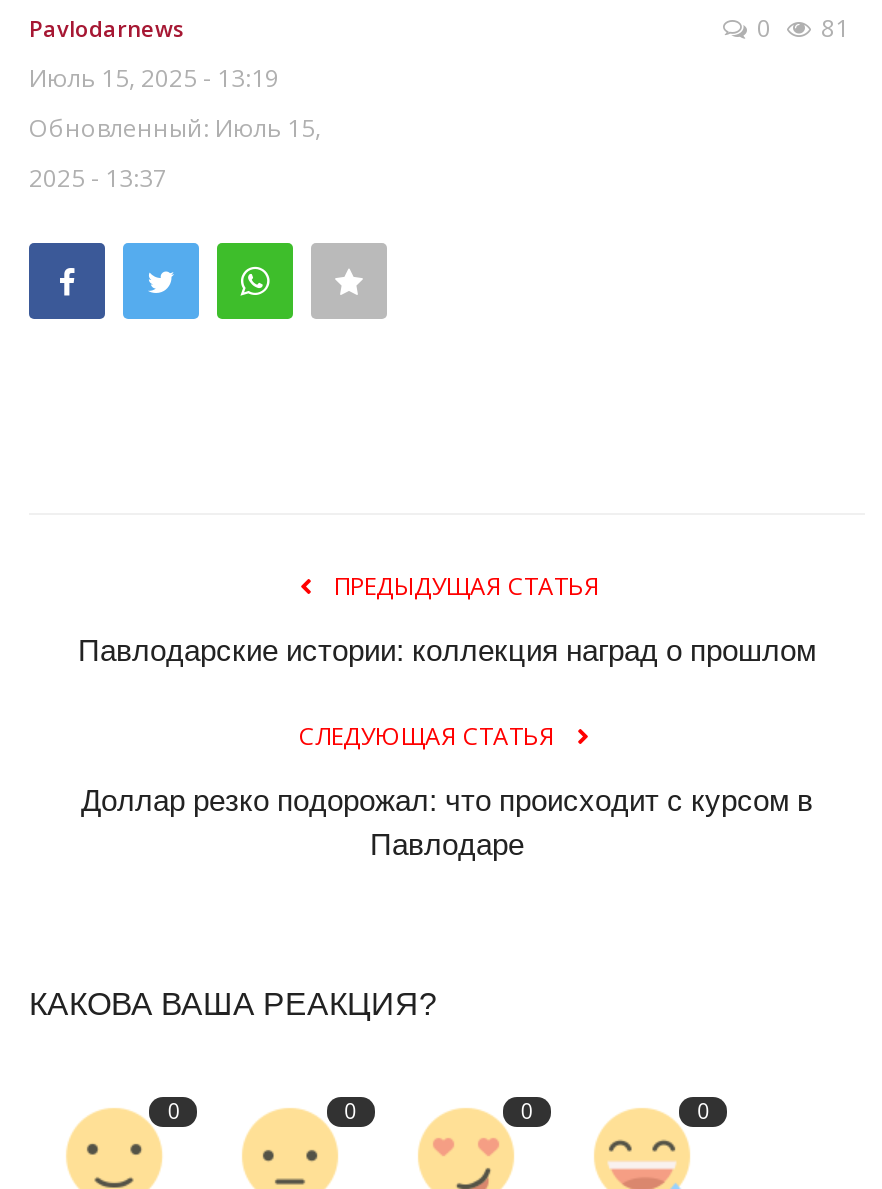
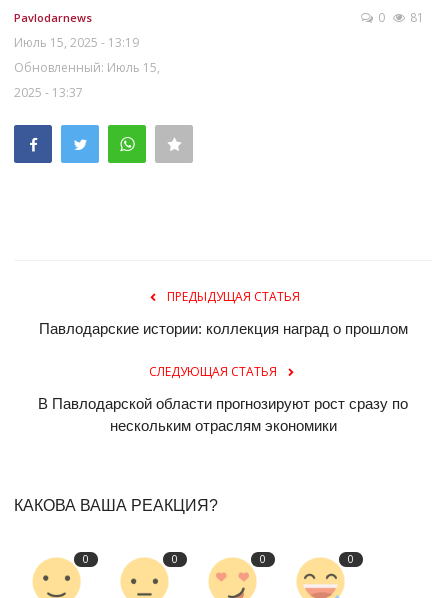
- Доллар резко подорожал: что происходит с курсом в
- Павлодаре
+ В Павлодарской области прогнозируют рост сразу по
+ нескольким отраслям экономики
